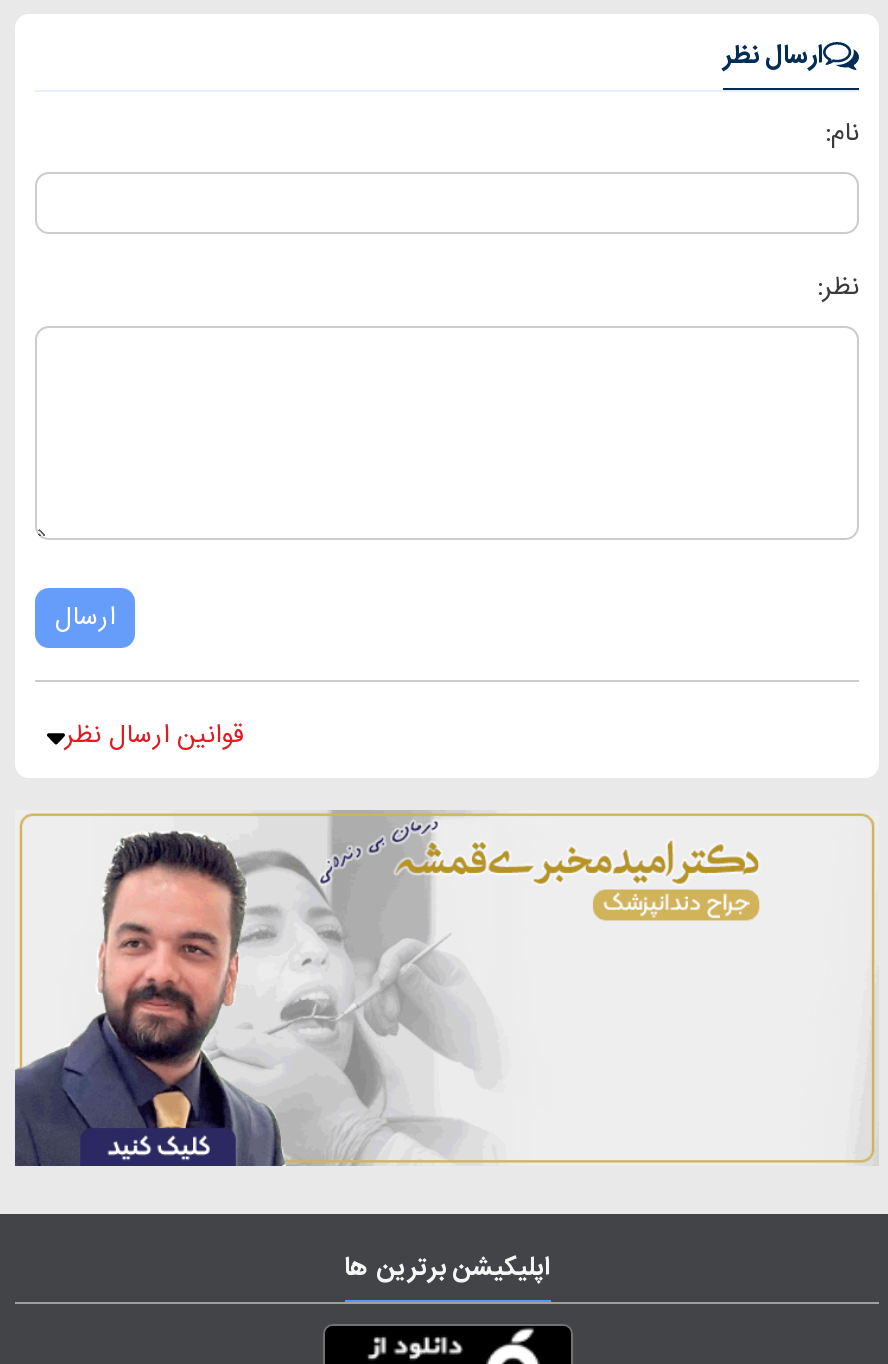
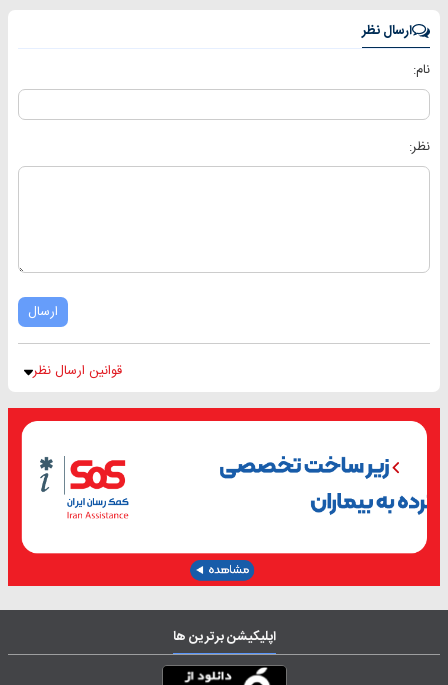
- [image]
+ [image]
